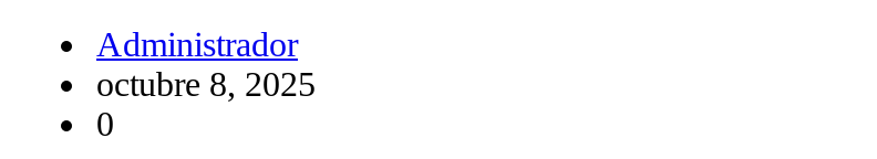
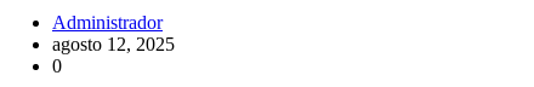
- octubre 8, 2025
+ agosto 12, 2025
